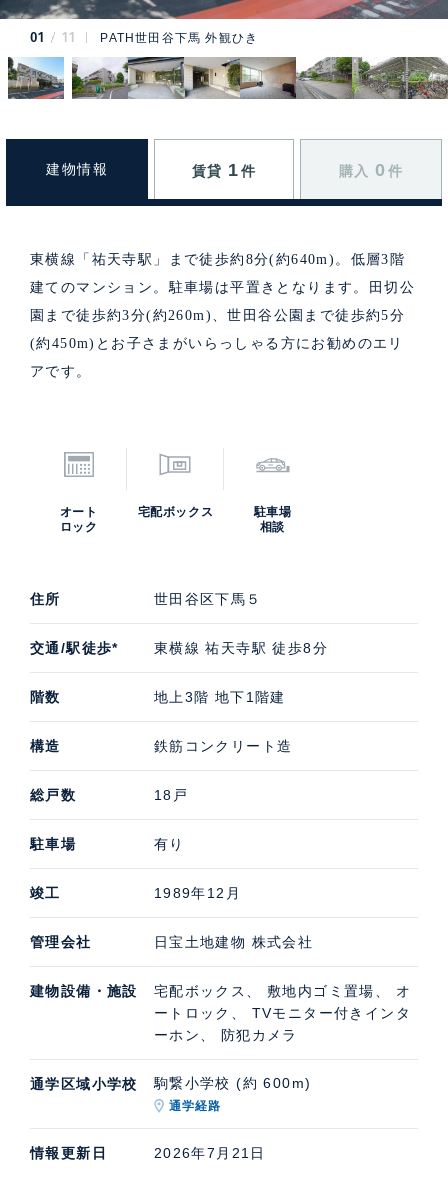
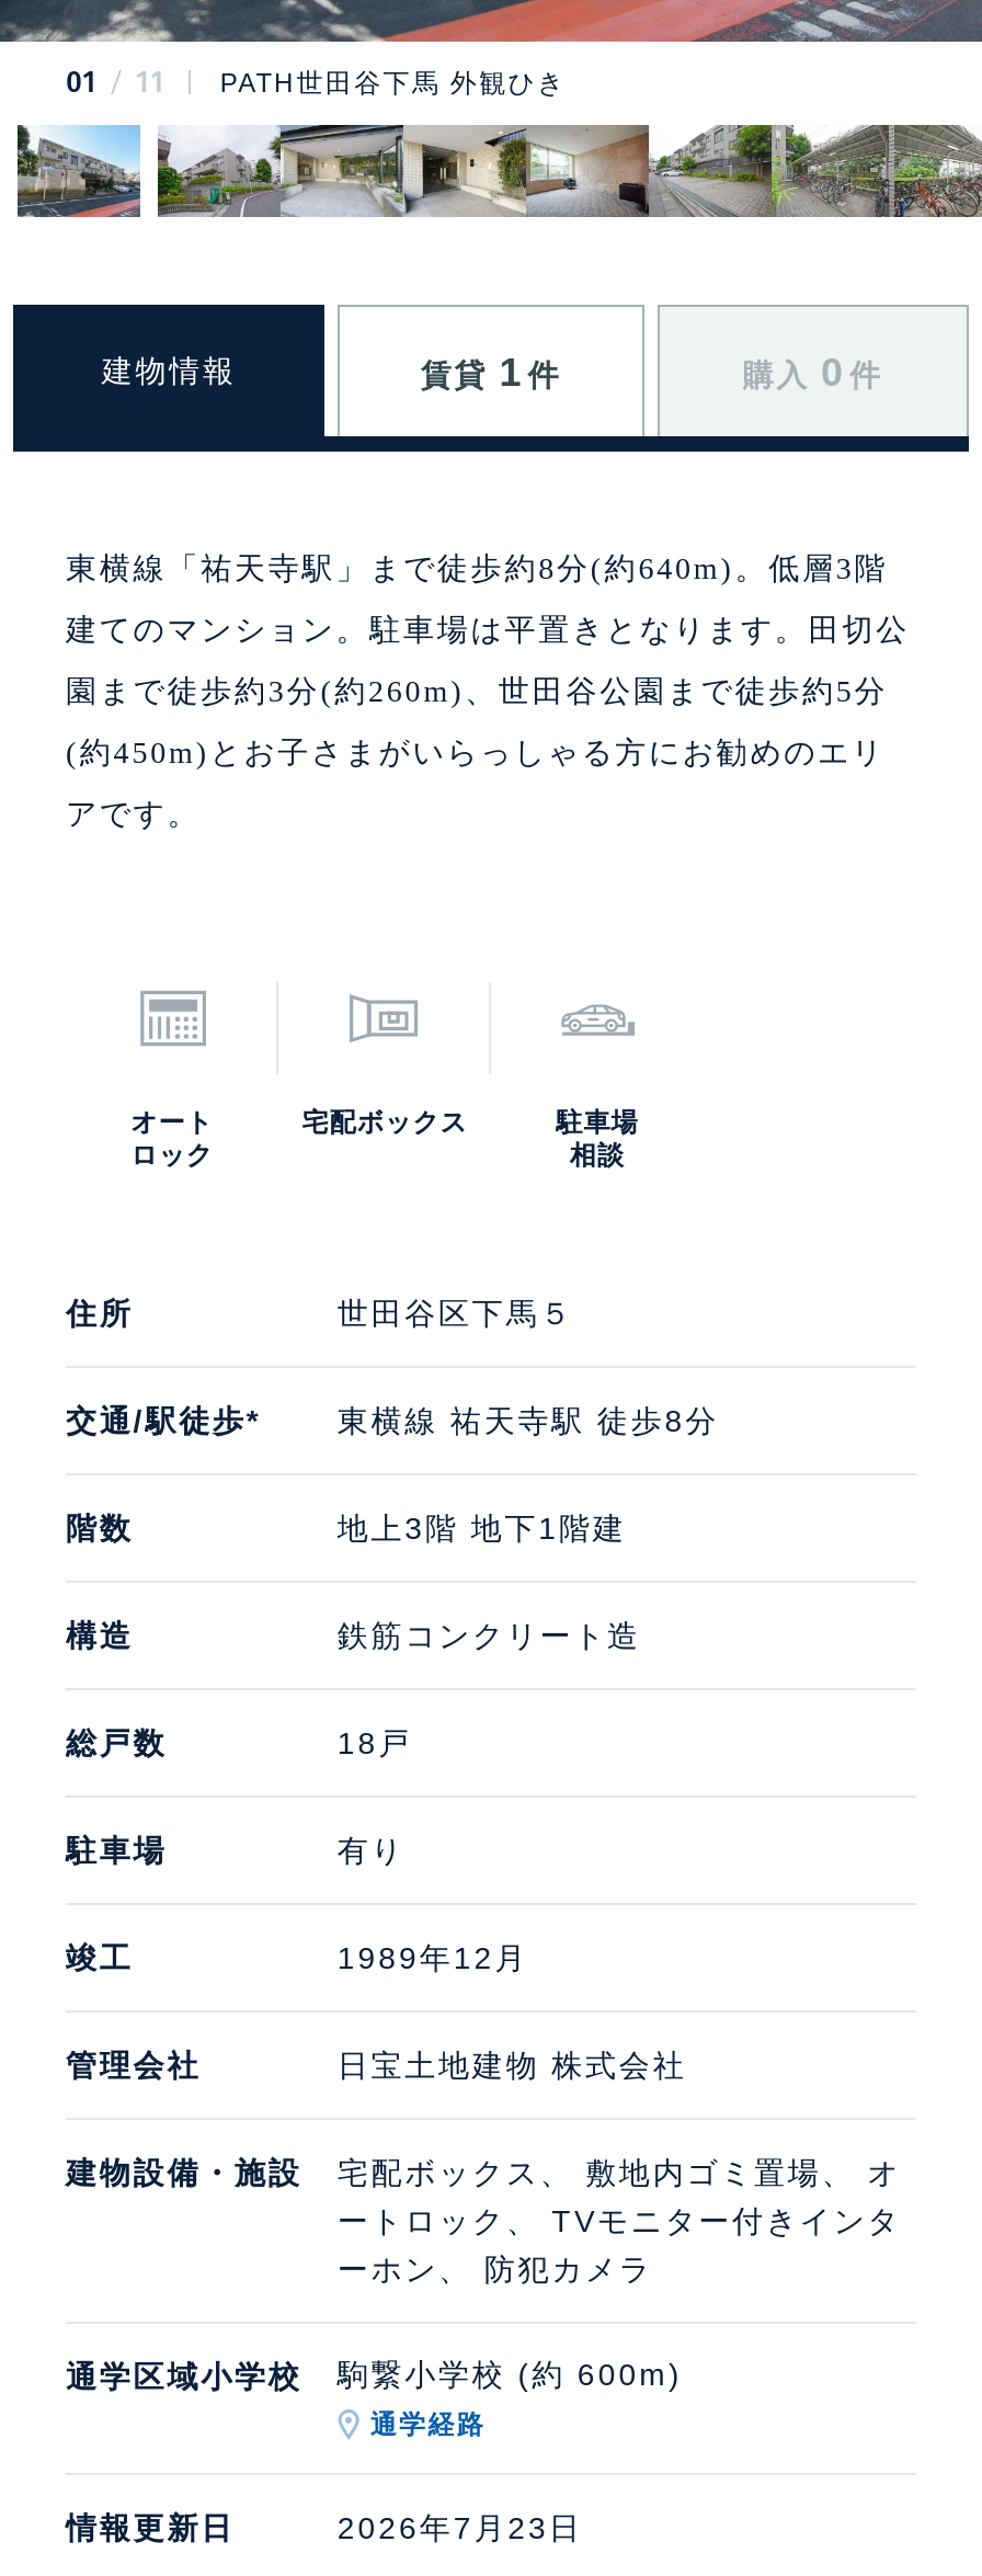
- 2026年7月21日
+ 2026年7月23日
